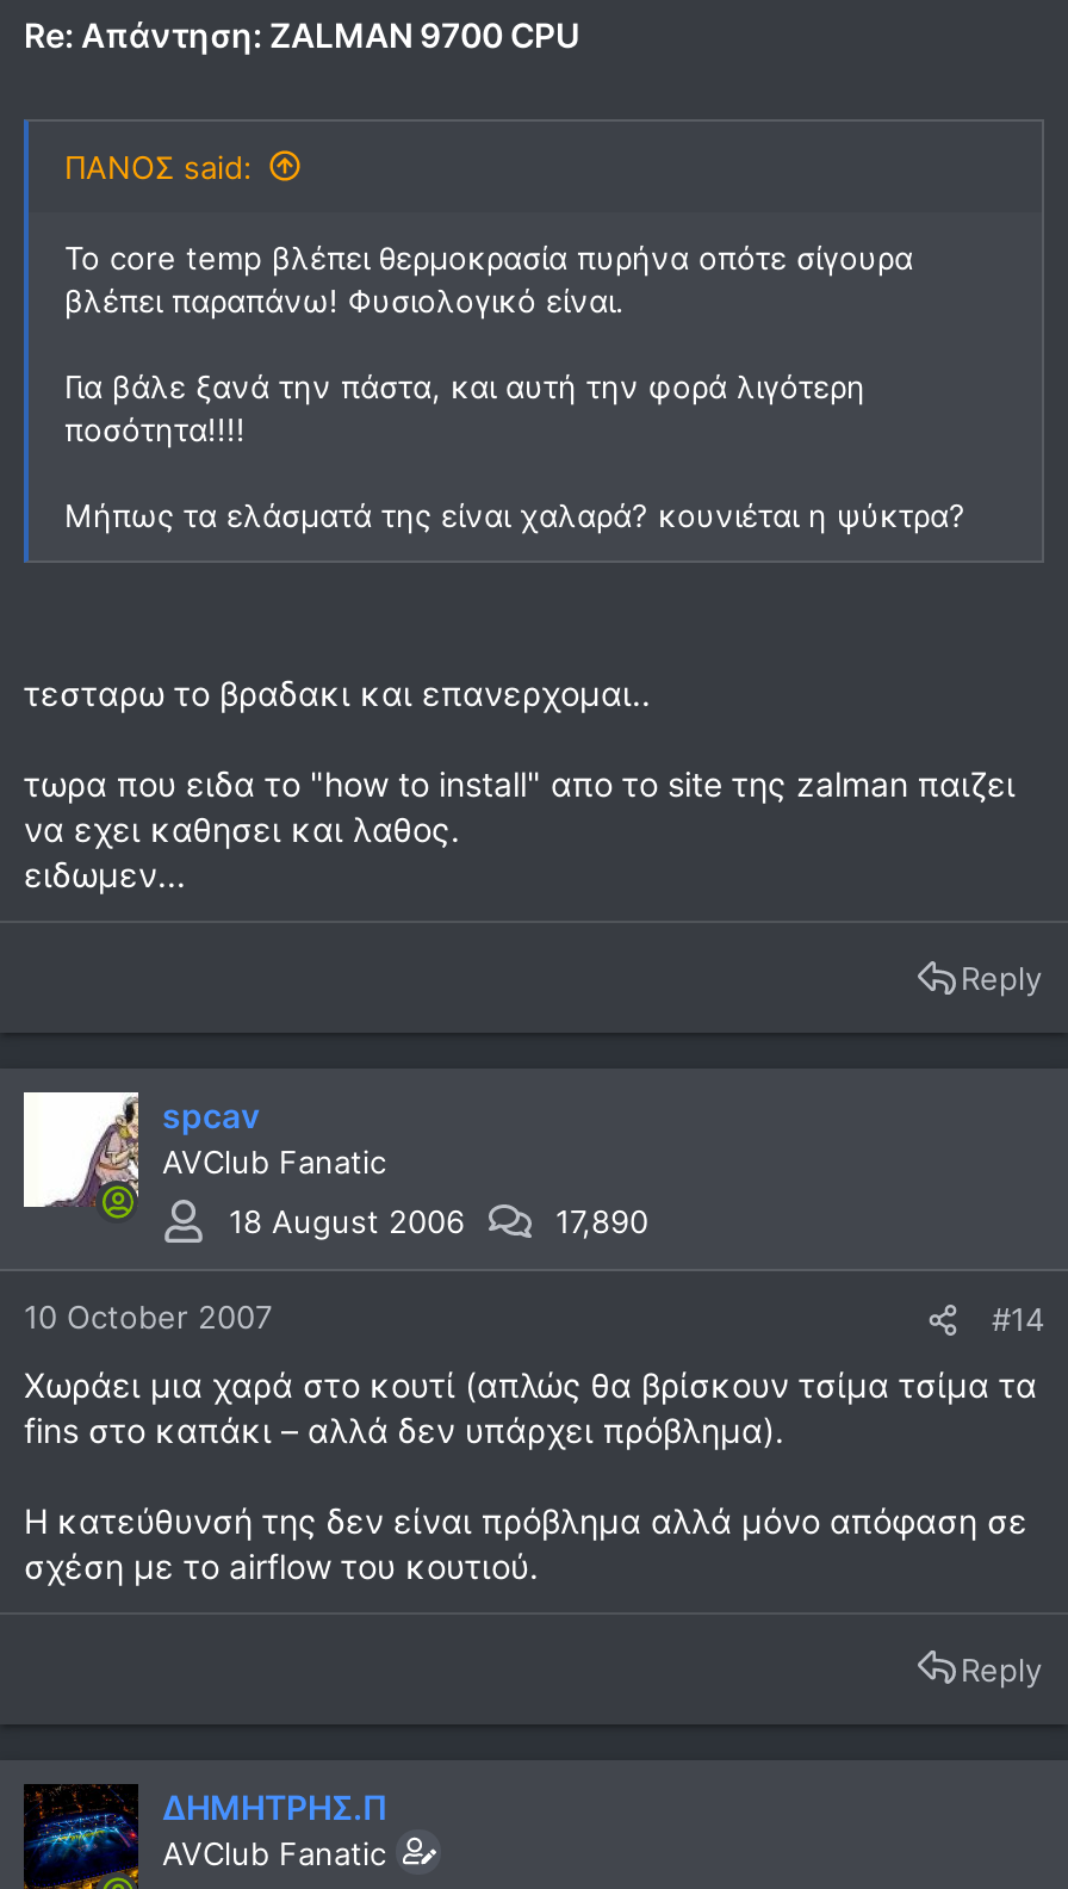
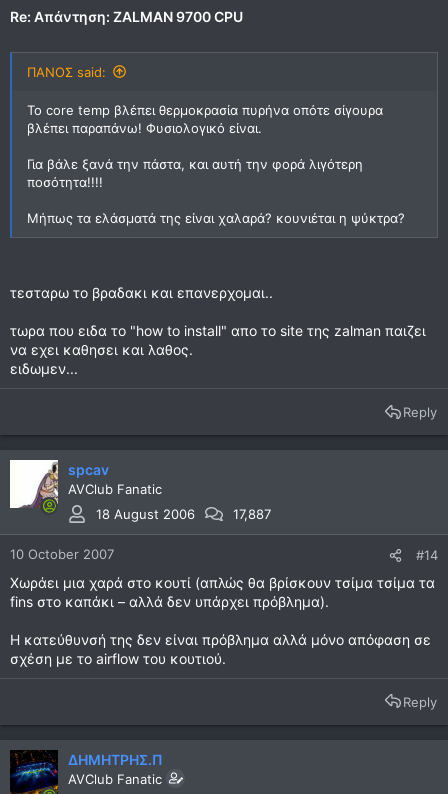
- 17,890
+ 17,887
